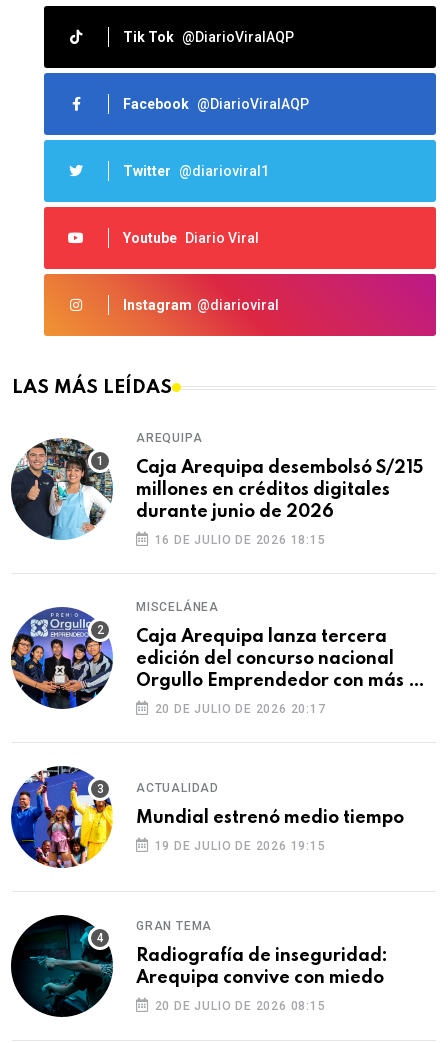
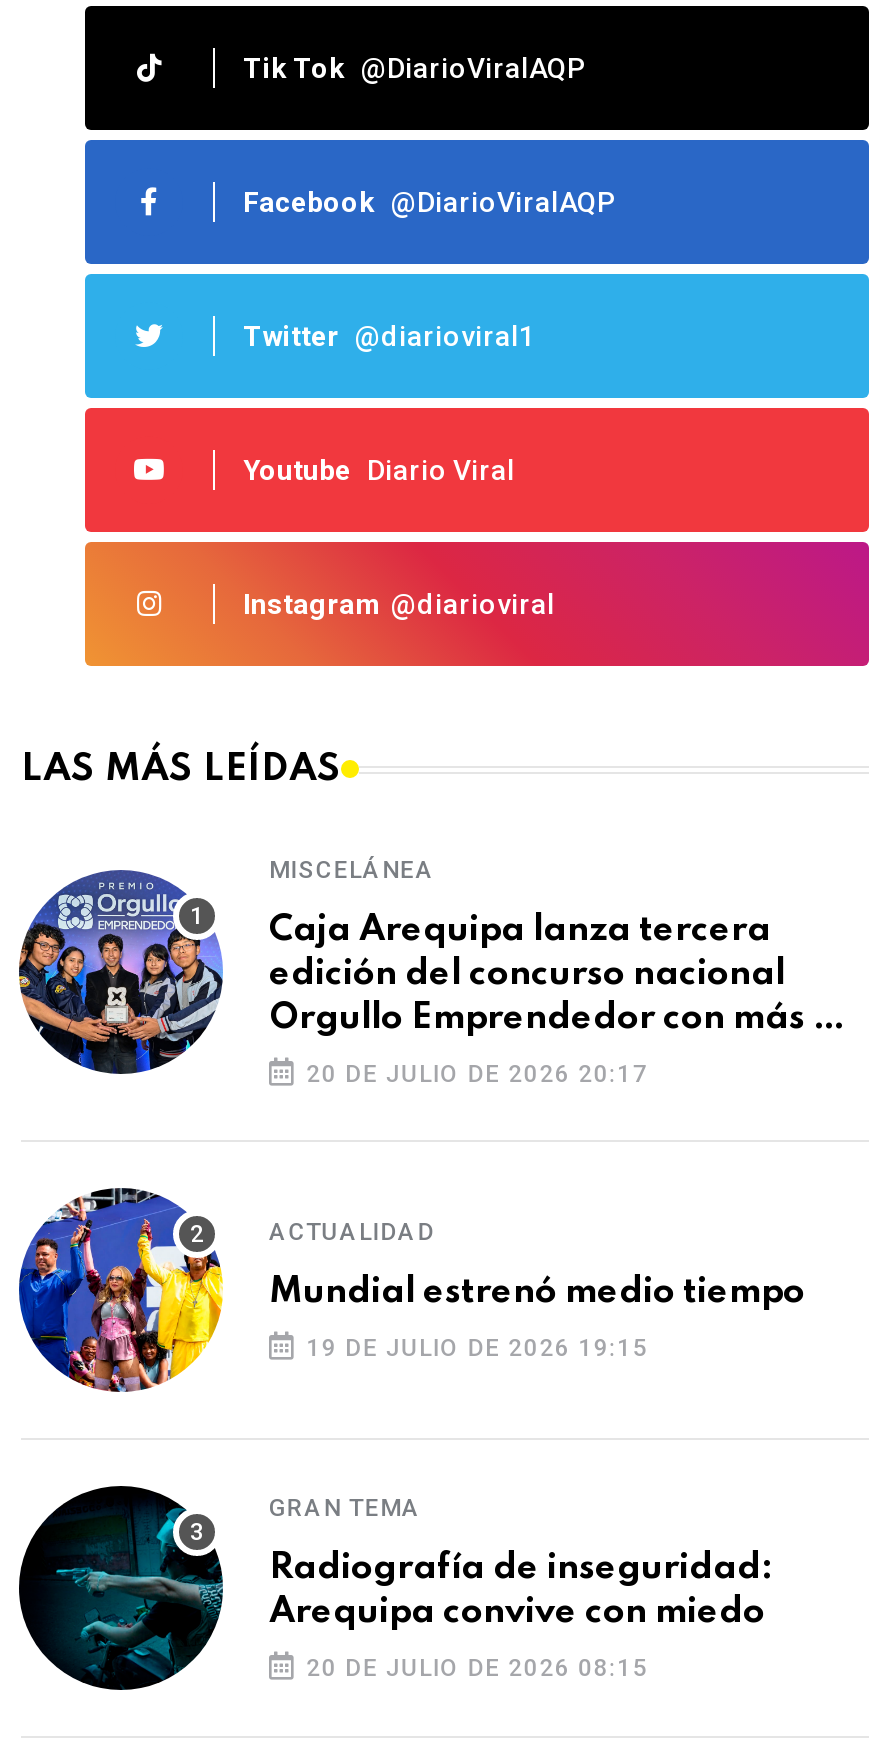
- [image]
- AREQUIPA
- Caja Arequipa desembolsó S/215
- millones en créditos digitales
- durante junio de 2026
- 16 DE JULIO DE 2026 18:15
